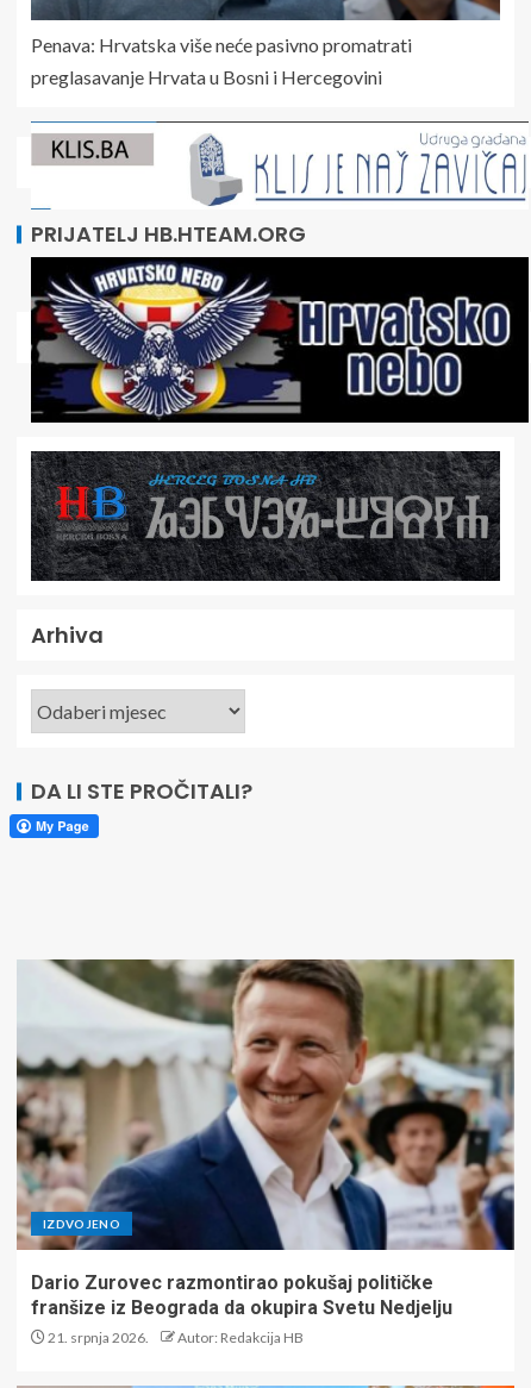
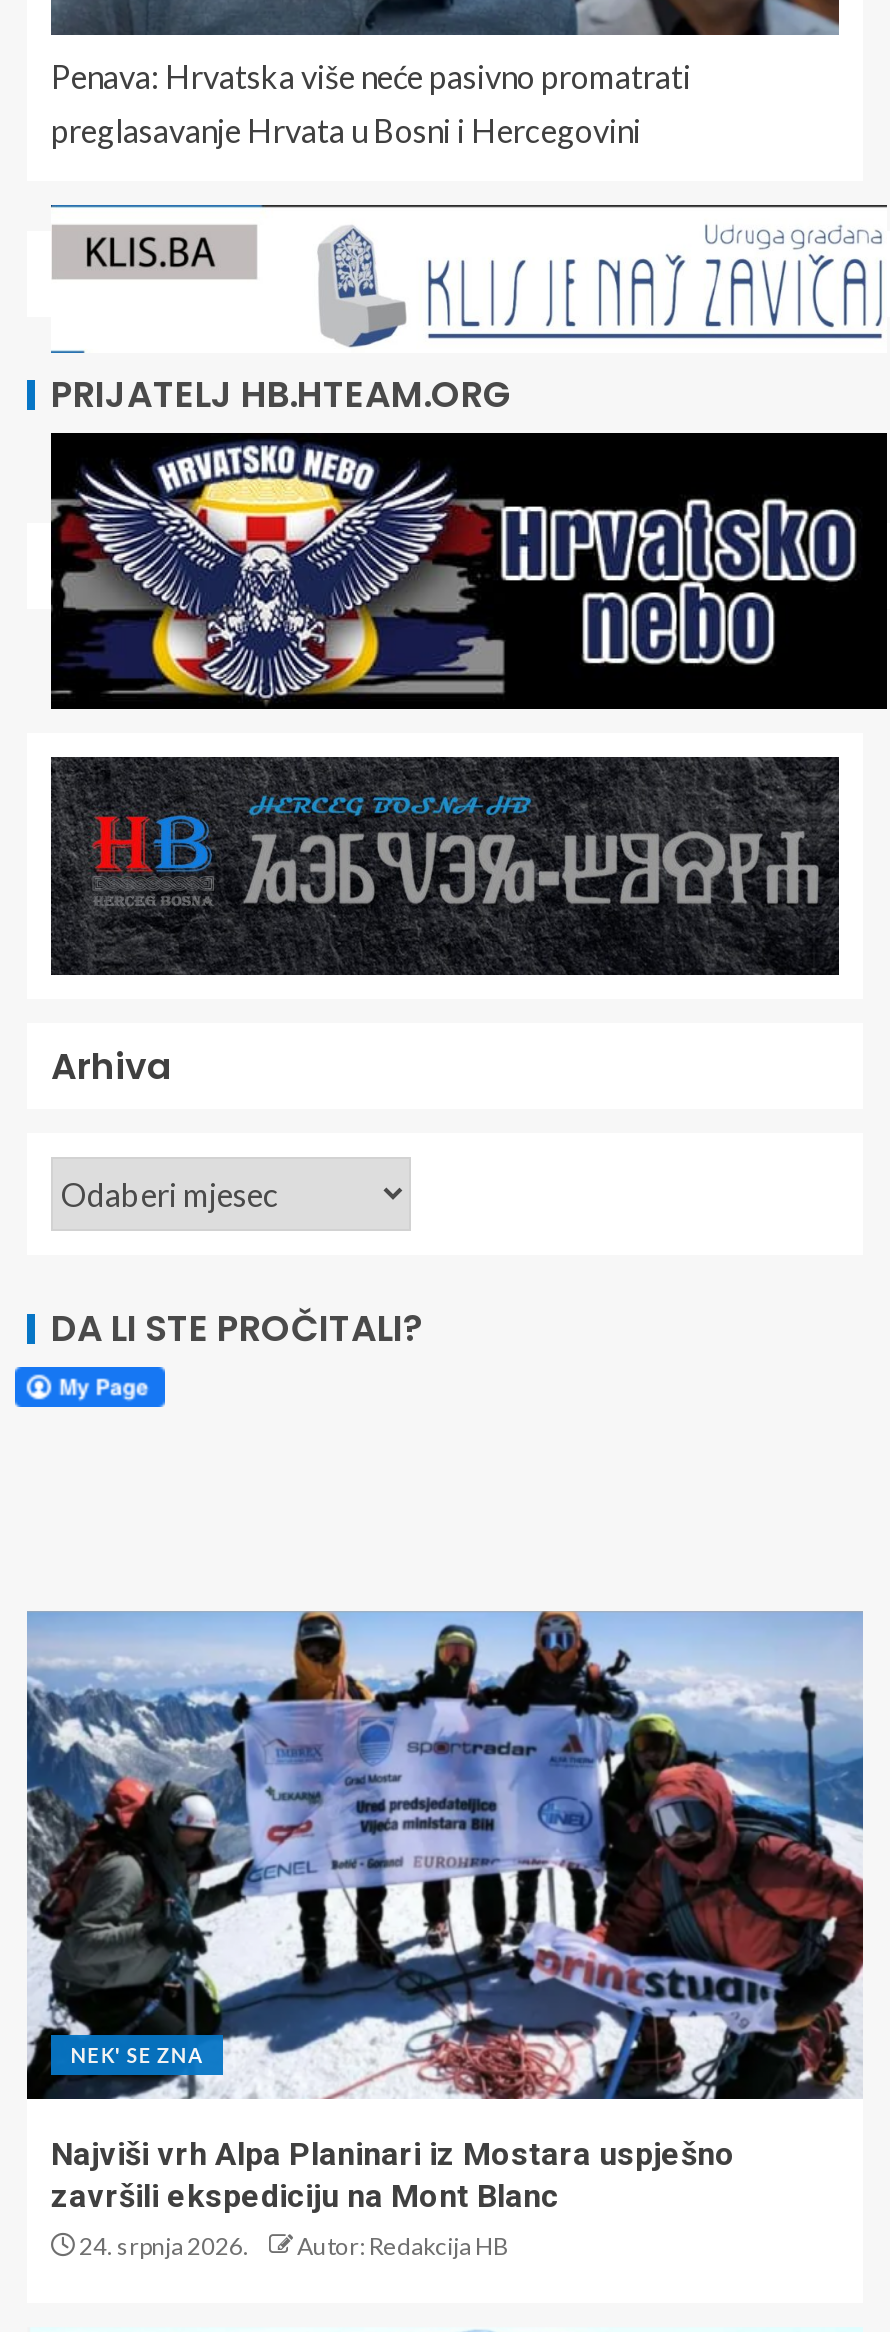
- [image]
- IZDVOJENO
+ [image]
+ NEK' SE ZNA

- Dario Zurovec razmontirao pokušaj političke
- franšize iz Beograda da okupira Svetu Nedjelju
- 21. srpnja 2026.
+ Najviši vrh Alpa Planinari iz Mostara uspješno
+ završili ekspediciju na Mont Blanc
+ 24. srpnja 2026.
